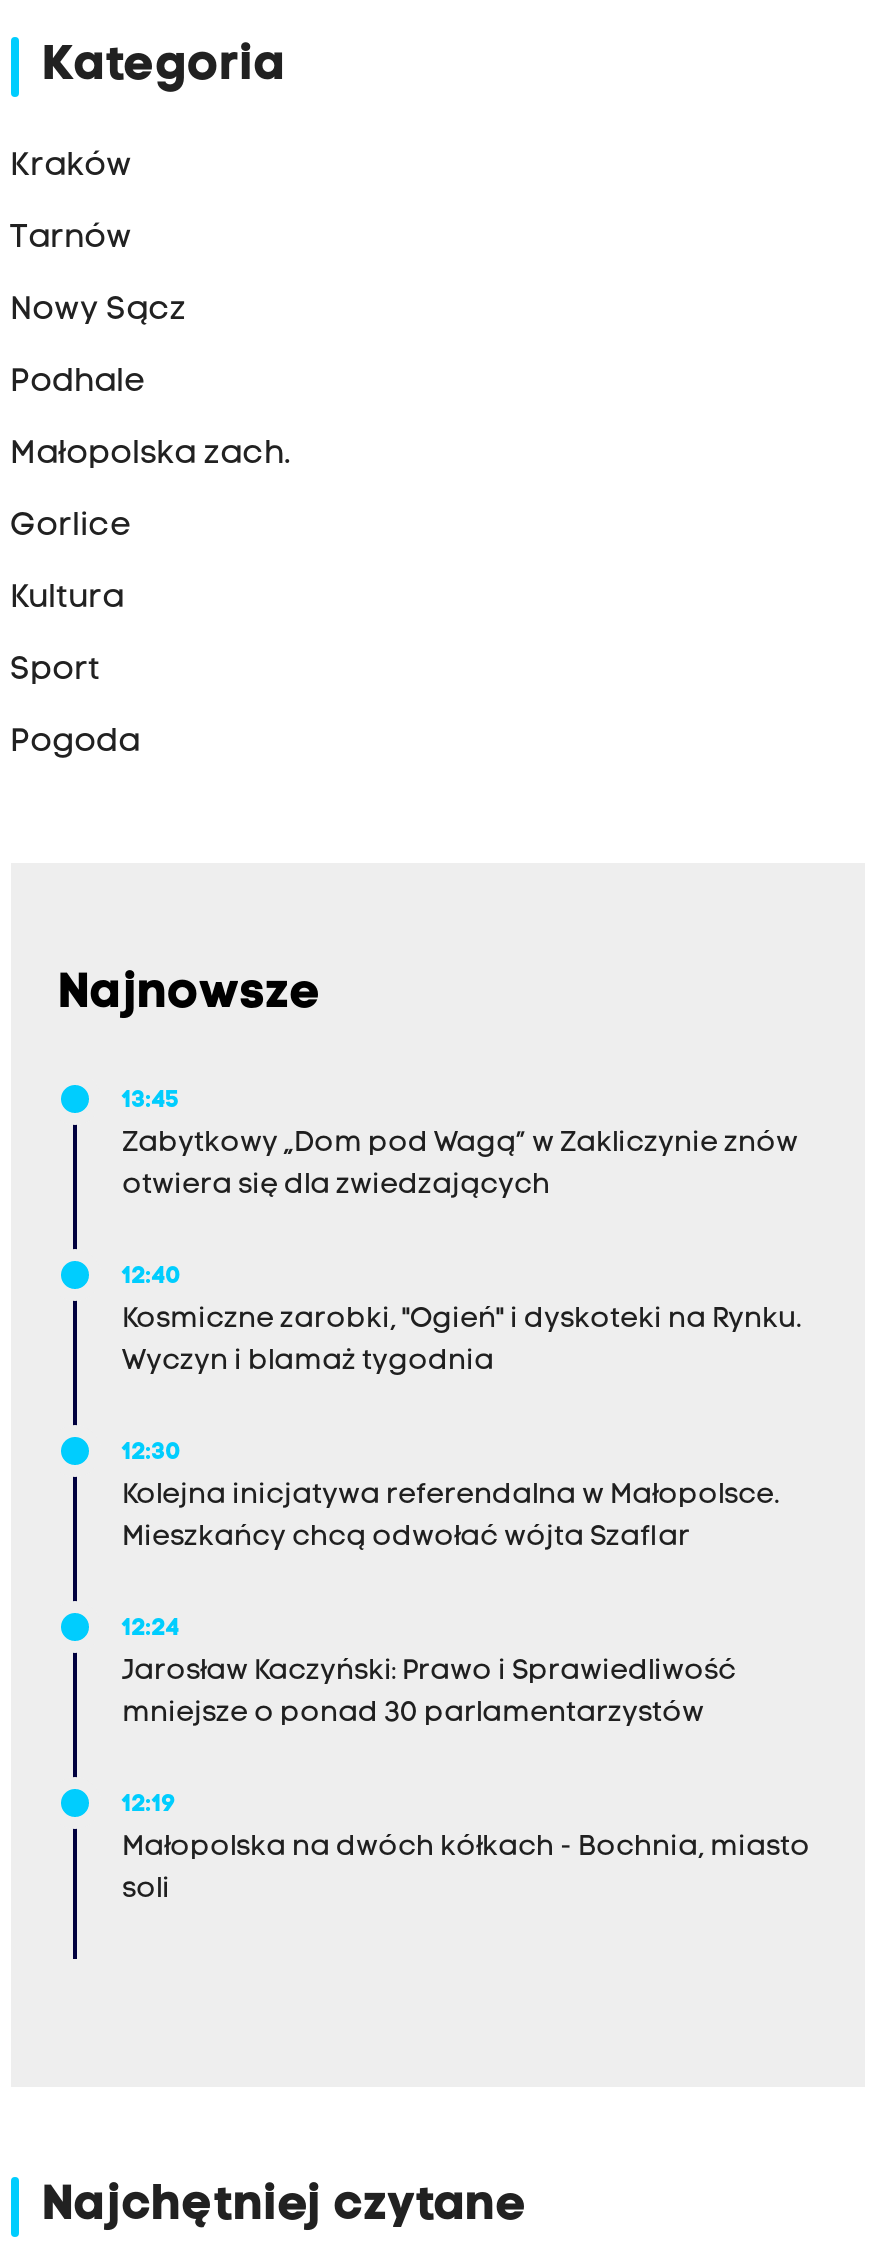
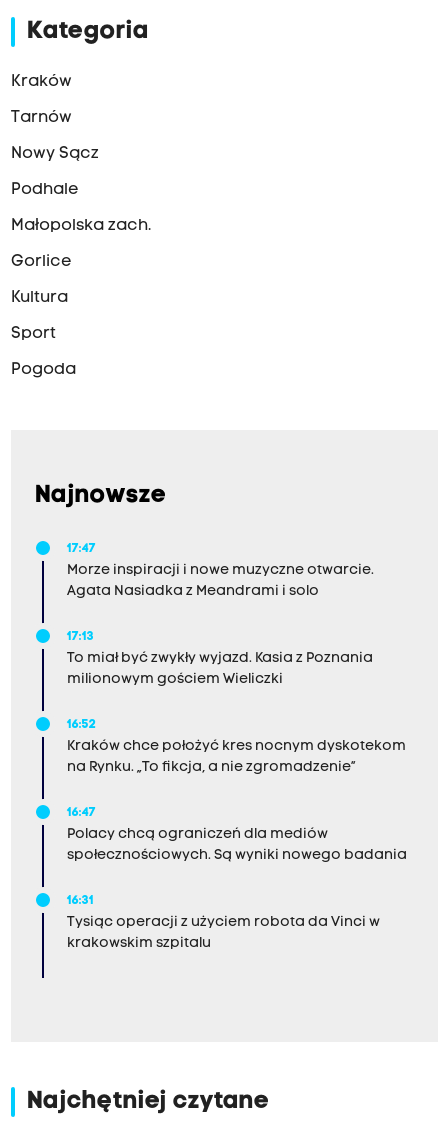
- 13:45
+ 17:47

- Zabytkowy „Dom pod Wagą” w Zakliczynie znów
- otwiera się dla zwiedzających
+ Morze inspiracji i nowe muzyczne otwarcie.
+ Agata Nasiadka z Meandrami i solo

- 12:40
+ 17:13

- Kosmiczne zarobki, "Ogień" i dyskoteki na Rynku.
- Wyczyn i blamaż tygodnia
+ To miał być zwykły wyjazd. Kasia z Poznania
+ milionowym gościem Wieliczki

- 12:30
+ 16:52

- Kolejna inicjatywa referendalna w Małopolsce.
- Mieszkańcy chcą odwołać wójta Szaflar
+ Kraków chce położyć kres nocnym dyskotekom
+ na Rynku. „To fikcja, a nie zgromadzenie”

- 12:24
+ 16:47

- Jarosław Kaczyński: Prawo i Sprawiedliwość
- mniejsze o ponad 30 parlamentarzystów
+ Polacy chcą ograniczeń dla mediów
+ społecznościowych. Są wyniki nowego badania

- 12:19
+ 16:31

- Małopolska na dwóch kółkach - Bochnia, miasto
- soli
+ Tysiąc operacji z użyciem robota da Vinci w
+ krakowskim szpitalu
